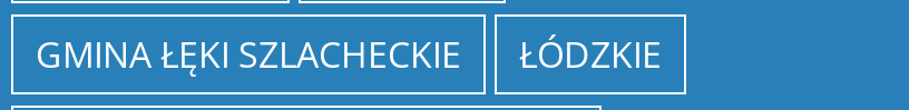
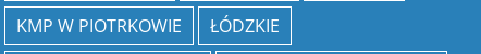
- GMINA ŁĘKI SZLACHECKIE
+ KMP W PIOTRKOWIE
